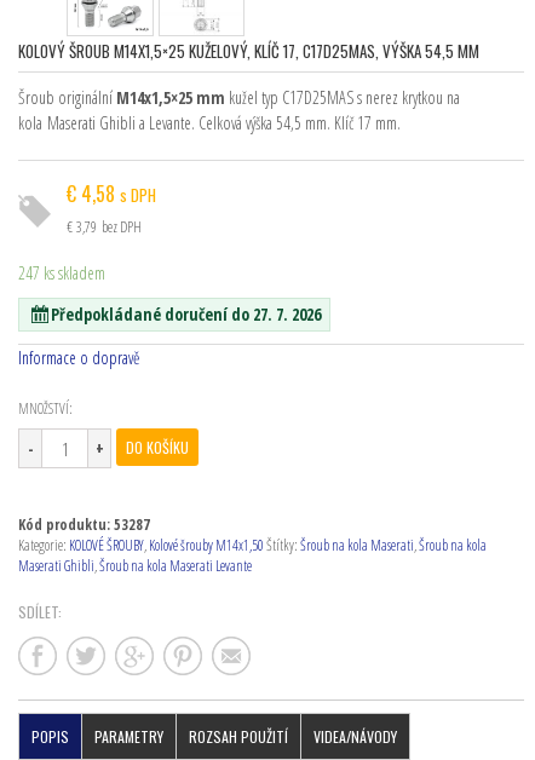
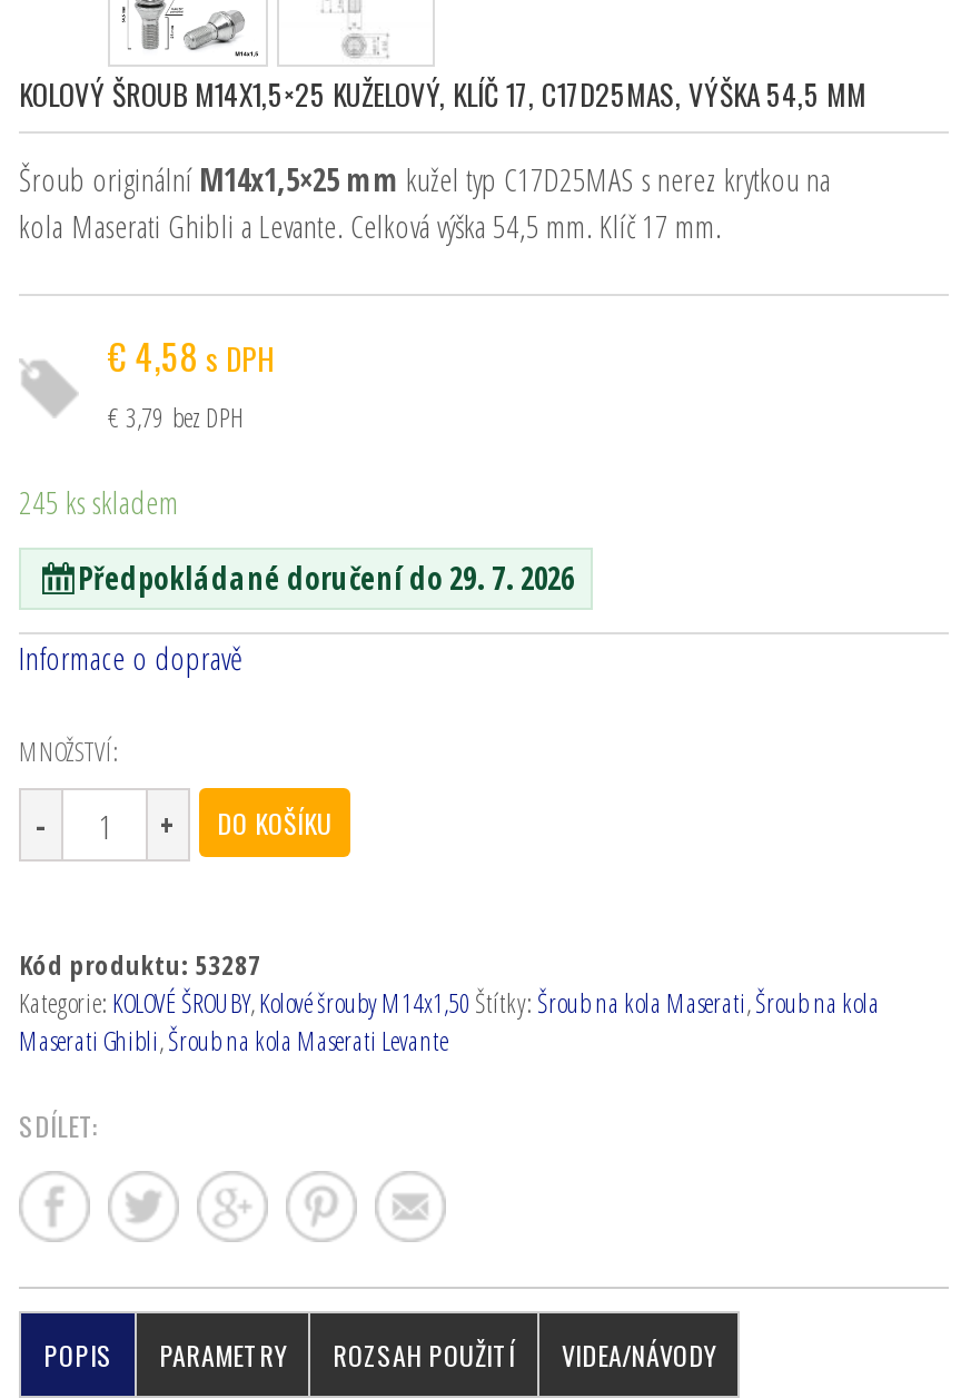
- 247 ks skladem
+ 245 ks skladem

- Předpokládané doručení do 27. 7. 2026
+ Předpokládané doručení do 29. 7. 2026
